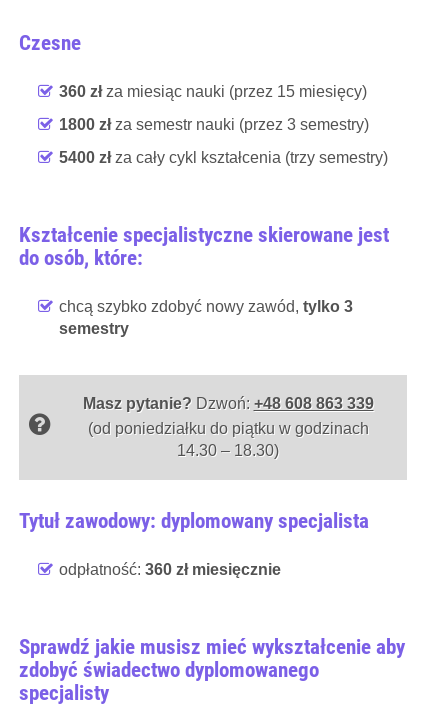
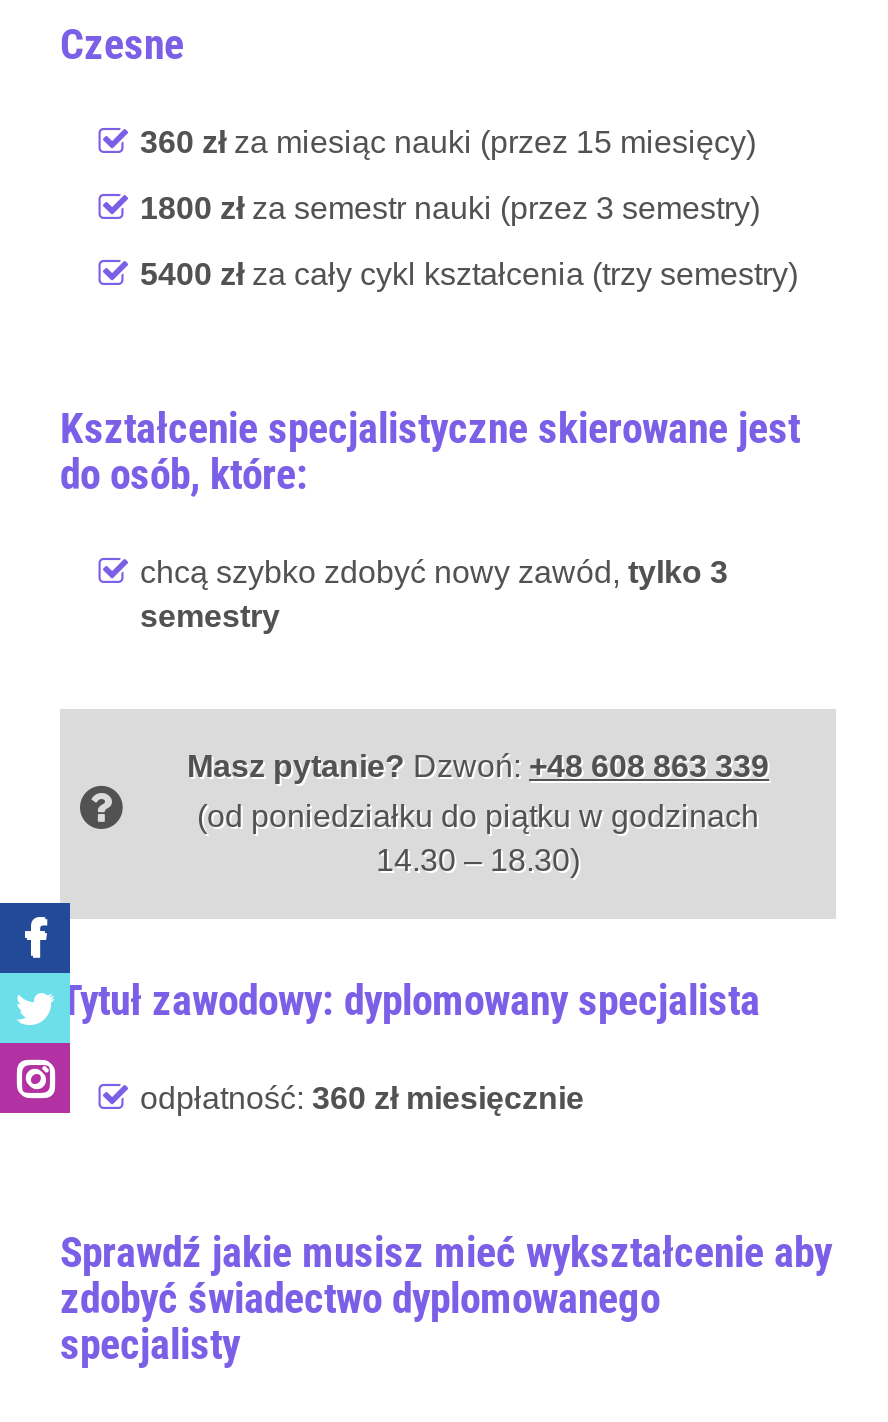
+ [image]
